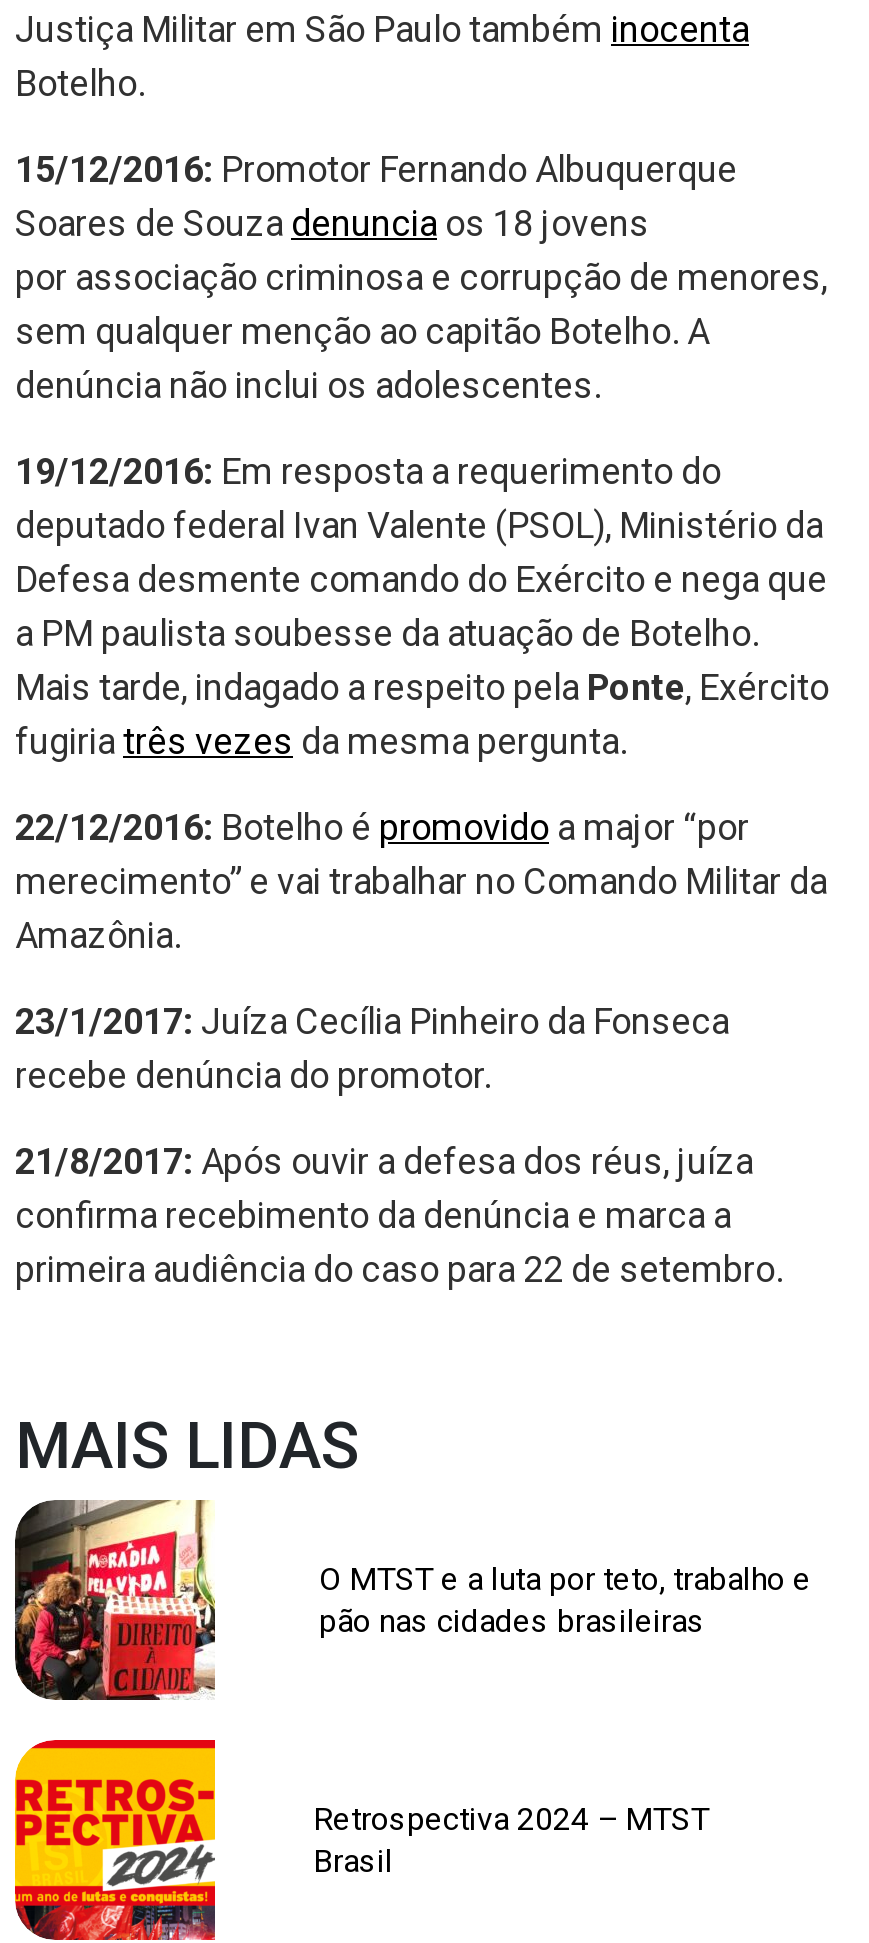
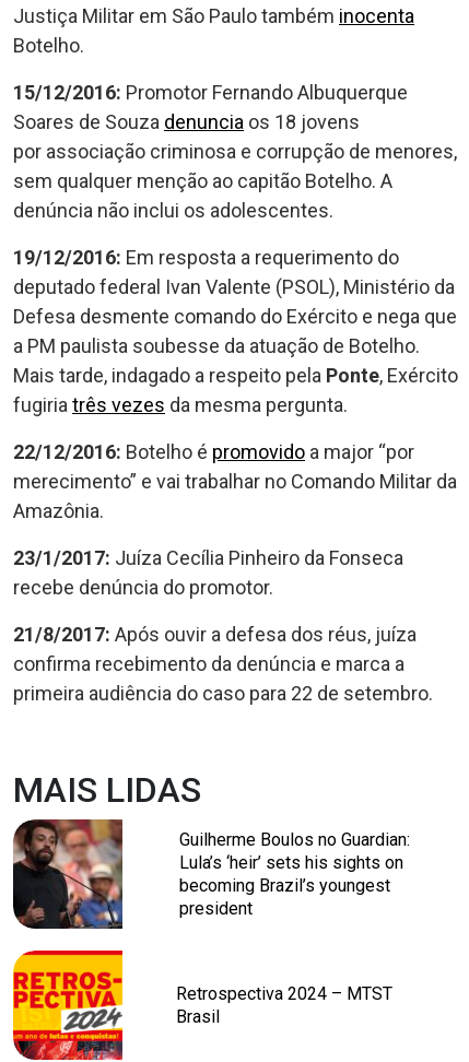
- [image]
+ [image]

- O MTST e a luta por teto, trabalho e
- pão nas cidades brasileiras
+ Guilherme Boulos no Guardian:
+ Lula’s ‘heir’ sets his sights on
+ becoming Brazil’s youngest
+ president
